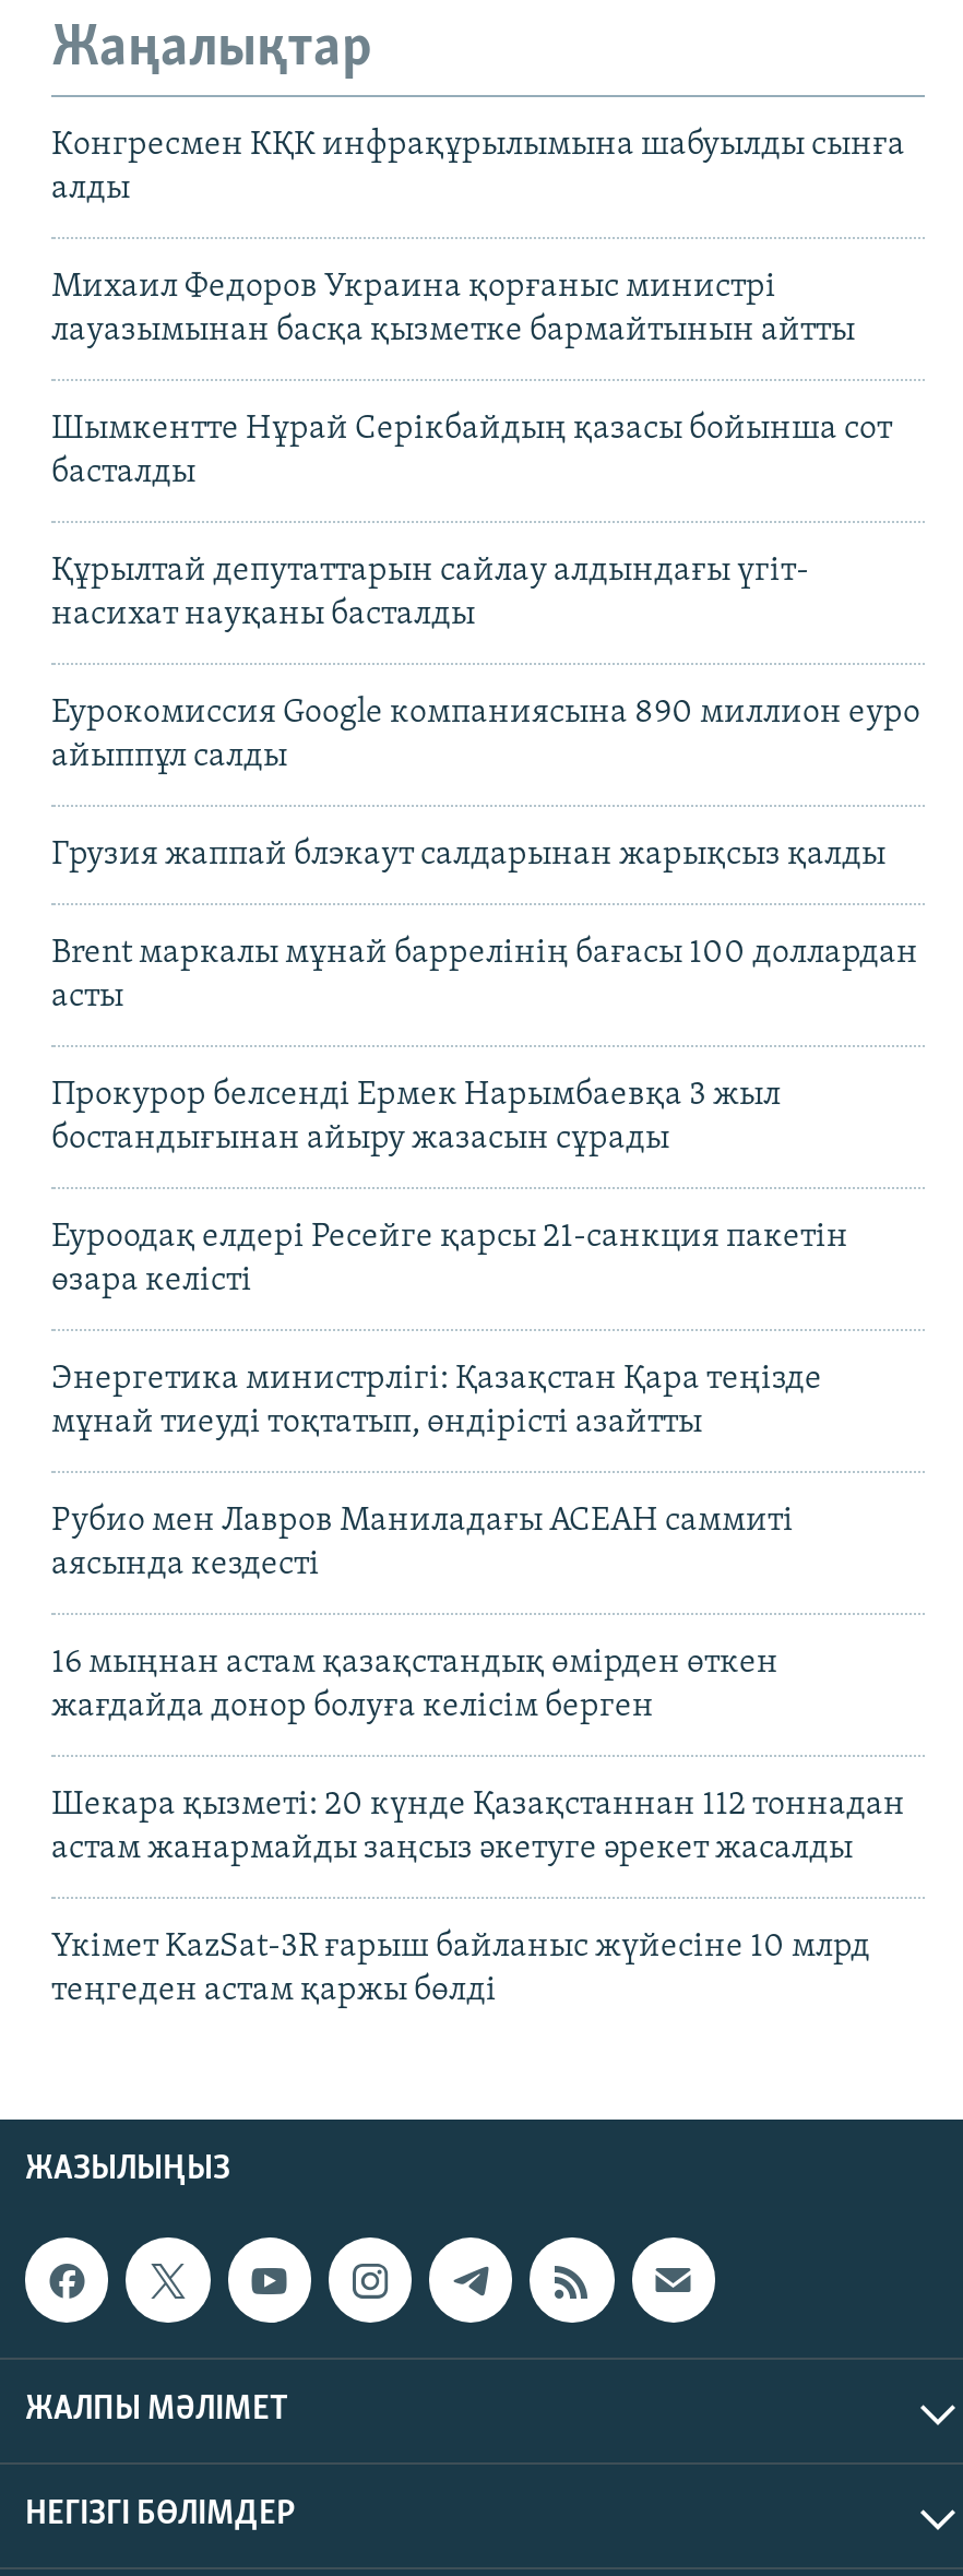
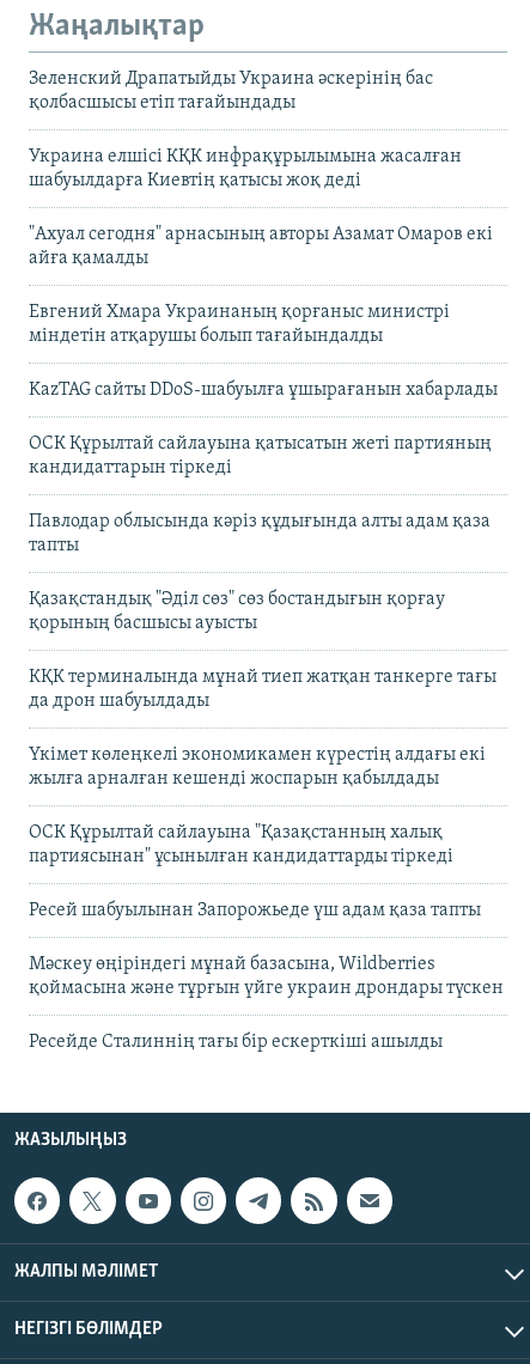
- Конгресмен КҚК инфрақұрылымына шабуылды сынға
- алды
+ Зеленский Драпатыйды Украина әскерінің бас
+ қолбасшысы етіп тағайындады

- Михаил Федоров Украина қорғаныс министрі
- лауазымынан басқа қызметке бармайтынын айтты
+ Украина елшісі КҚК инфрақұрылымына жасалған
+ шабуылдарға Киевтің қатысы жоқ деді

- Шымкентте Нұрай Серікбайдың қазасы бойынша сот
- басталды
+ "Ахуал сегодня" арнасының авторы Азамат Омаров екі
+ айға қамалды

- Құрылтай депутаттарын сайлау алдындағы үгіт-
- насихат науқаны басталды
+ Евгений Хмара Украинаның қорғаныс министрі
+ міндетін атқарушы болып тағайындалды

- Еурокомиссия Google компаниясына 890 миллион еуро
- айыппұл салды
+ KazTAG сайты DDoS-шабуылға ұшырағанын хабарлады

- Грузия жаппай блэкаут салдарынан жарықсыз қалды
+ ОСК Құрылтай сайлауына қатысатын жеті партияның
+ кандидаттарын тіркеді

- Brent маркалы мұнай баррелінің бағасы 100 доллардан
- асты
+ Павлодар облысында кәріз құдығында алты адам қаза
+ тапты

- Прокурор белсенді Ермек Нарымбаевқа 3 жыл
- бостандығынан айыру жазасын сұрады
+ Қазақстандық "Әділ сөз" сөз бостандығын қорғау
+ қорының басшысы ауысты

- Еуроодақ елдері Ресейге қарсы 21-санкция пакетін
- өзара келісті
+ КҚК терминалында мұнай тиеп жатқан танкерге тағы
+ да дрон шабуылдады

- Энергетика министрлігі: Қазақстан Қара теңізде
- мұнай тиеуді тоқтатып, өндірісті азайтты
+ Үкімет көлеңкелі экономикамен күрестің алдағы екі
+ жылға арналған кешенді жоспарын қабылдады

- Рубио мен Лавров Маниладағы АСЕАН саммиті
- аясында кездесті
+ ОСК Құрылтай сайлауына "Қазақстанның халық
+ партиясынан" ұсынылған кандидаттарды тіркеді

- 16 мыңнан астам қазақстандық өмірден өткен
- жағдайда донор болуға келісім берген
+ Ресей шабуылынан Запорожьеде үш адам қаза тапты

- Шекара қызметі: 20 күнде Қазақстаннан 112 тоннадан
- астам жанармайды заңсыз әкетуге әрекет жасалды
+ Мәскеу өңіріндегі мұнай базасына, Wildberries
+ қоймасына және тұрғын үйге украин дрондары түскен

- Үкімет KazSat-3R ғарыш байланыс жүйесіне 10 млрд
- теңгеден астам қаржы бөлді
+ Ресейде Сталиннің тағы бір ескерткіші ашылды
